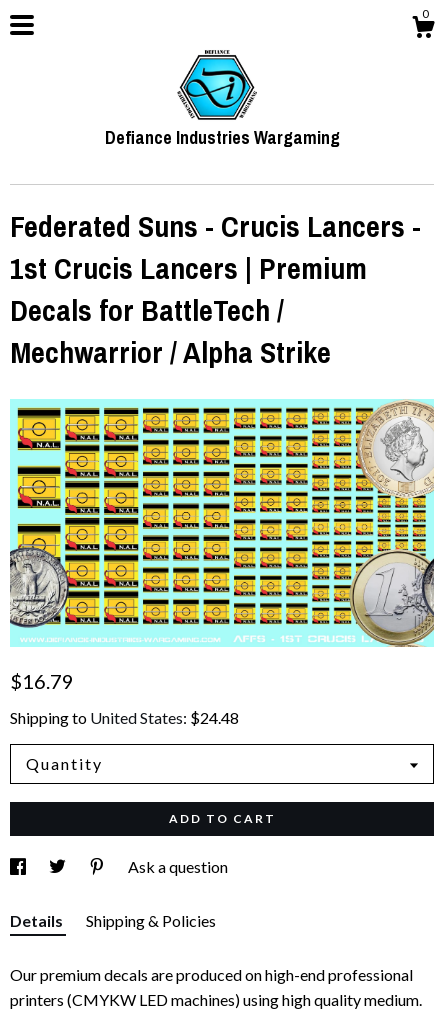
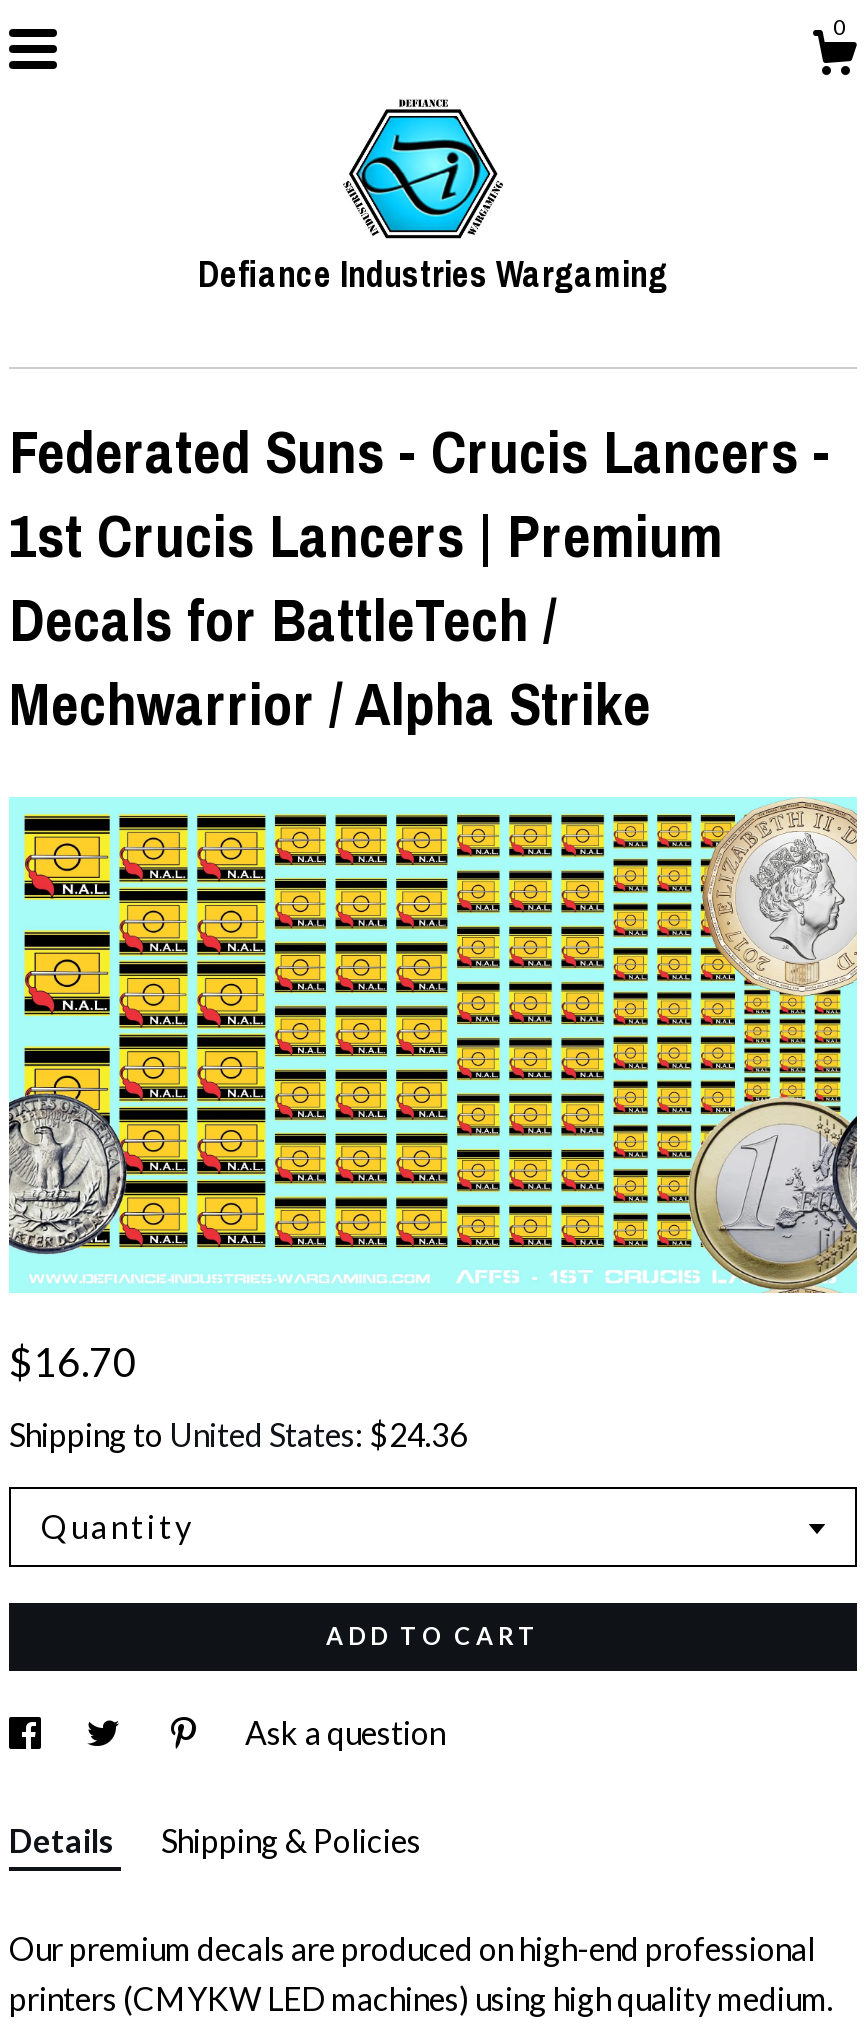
- $16.79
+ $16.70

- Shipping to United States: $24.48
+ Shipping to United States: $24.36
